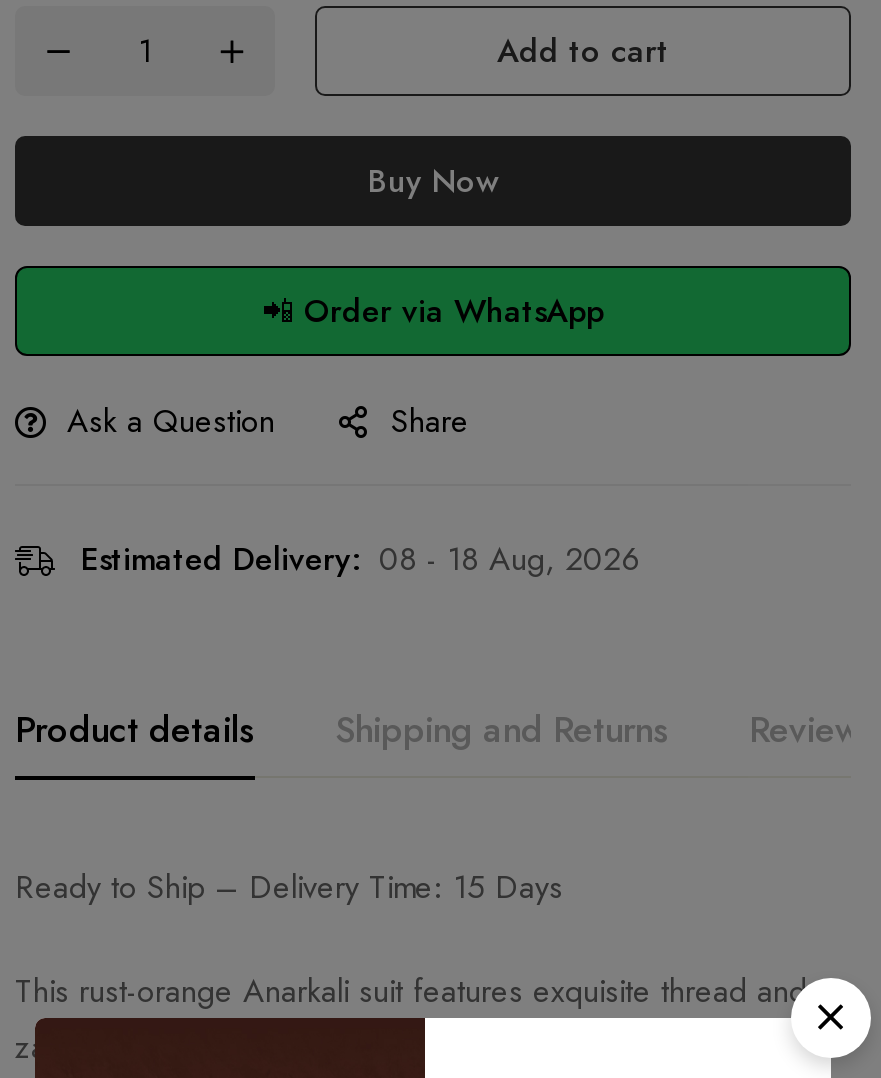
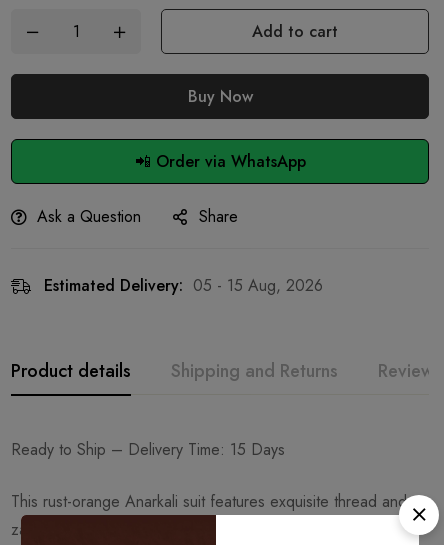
- Estimated Delivery: 08 - 18 Aug, 2026
+ Estimated Delivery: 05 - 15 Aug, 2026
